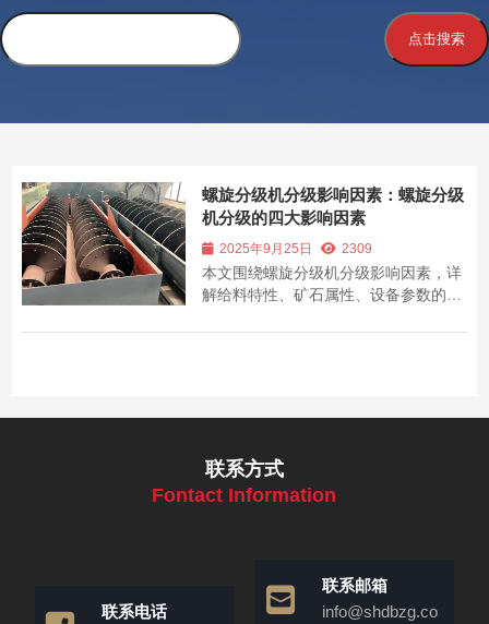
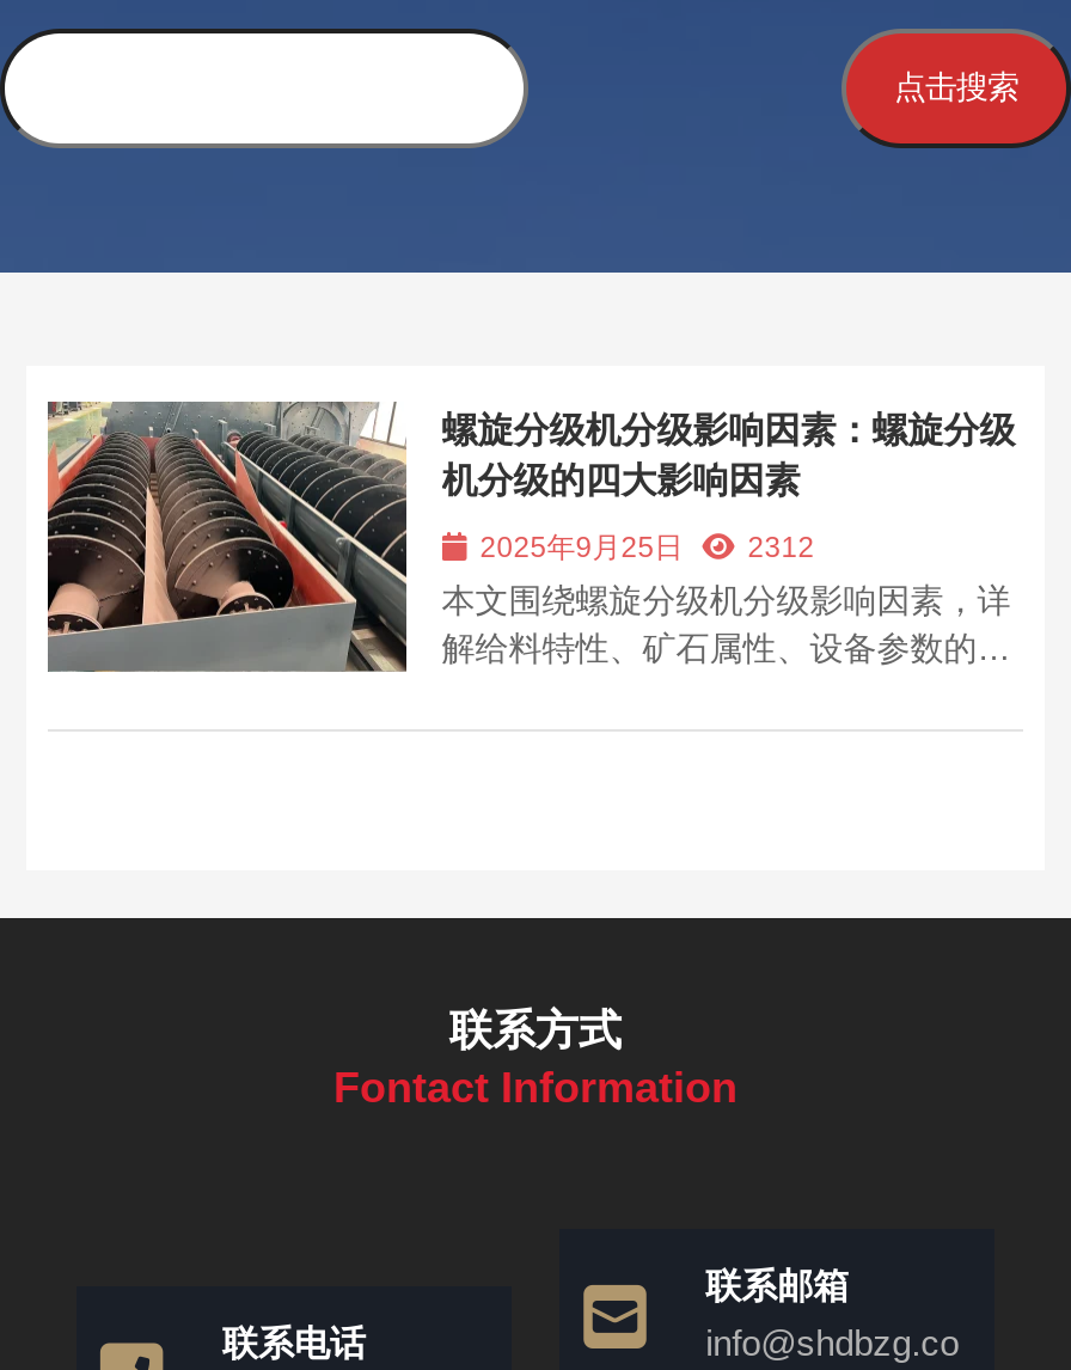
- 2025年9月25日 2309
+ 2025年9月25日 2312
